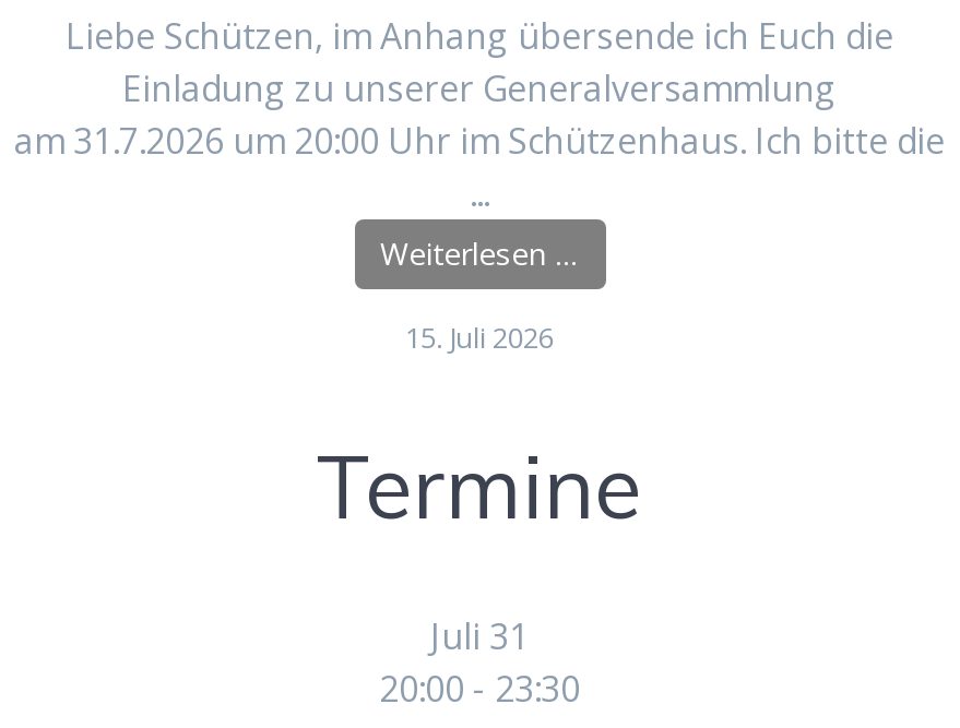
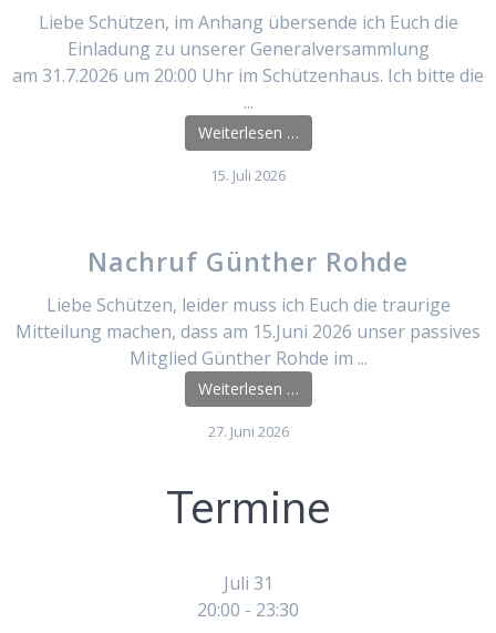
+ Nachruf Günther Rohde
+ Liebe Schützen, leider muss ich Euch die traurige
+ Mitteilung machen, dass am 15.Juni 2026 unser passives
+ Mitglied Günther Rohde im ...
+ Weiterlesen …
+ 27. Juni 2026
